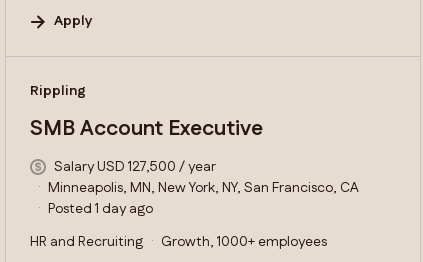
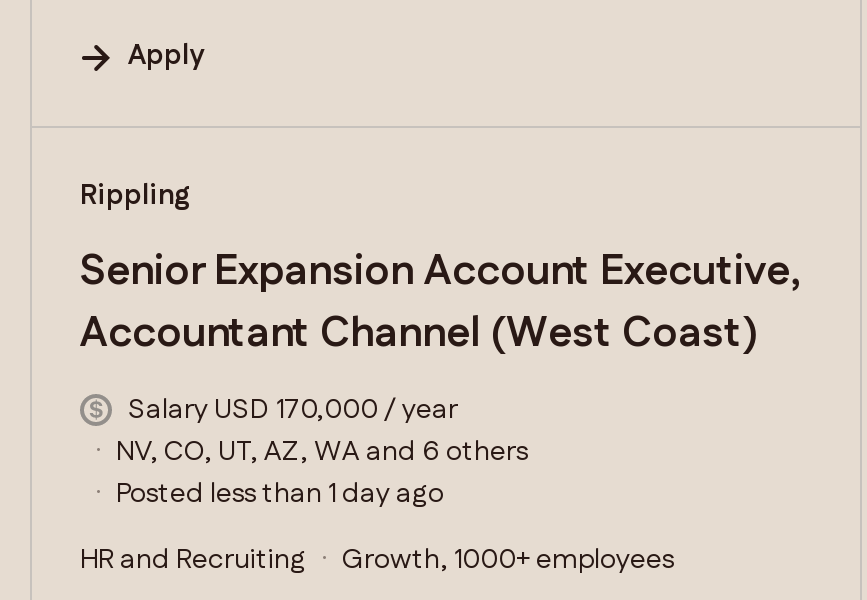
- SMB Account Executive
- Salary USD 127,500 / year
- Minneapolis, MN, New York, NY, San Francisco, CA
- Posted 1 day ago
+ Senior Expansion Account Executive,
+ Accountant Channel (West Coast)
+ Salary USD 170,000 / year
+ NV, CO, UT, AZ, WA and 6 others
+ Posted less than 1 day ago
